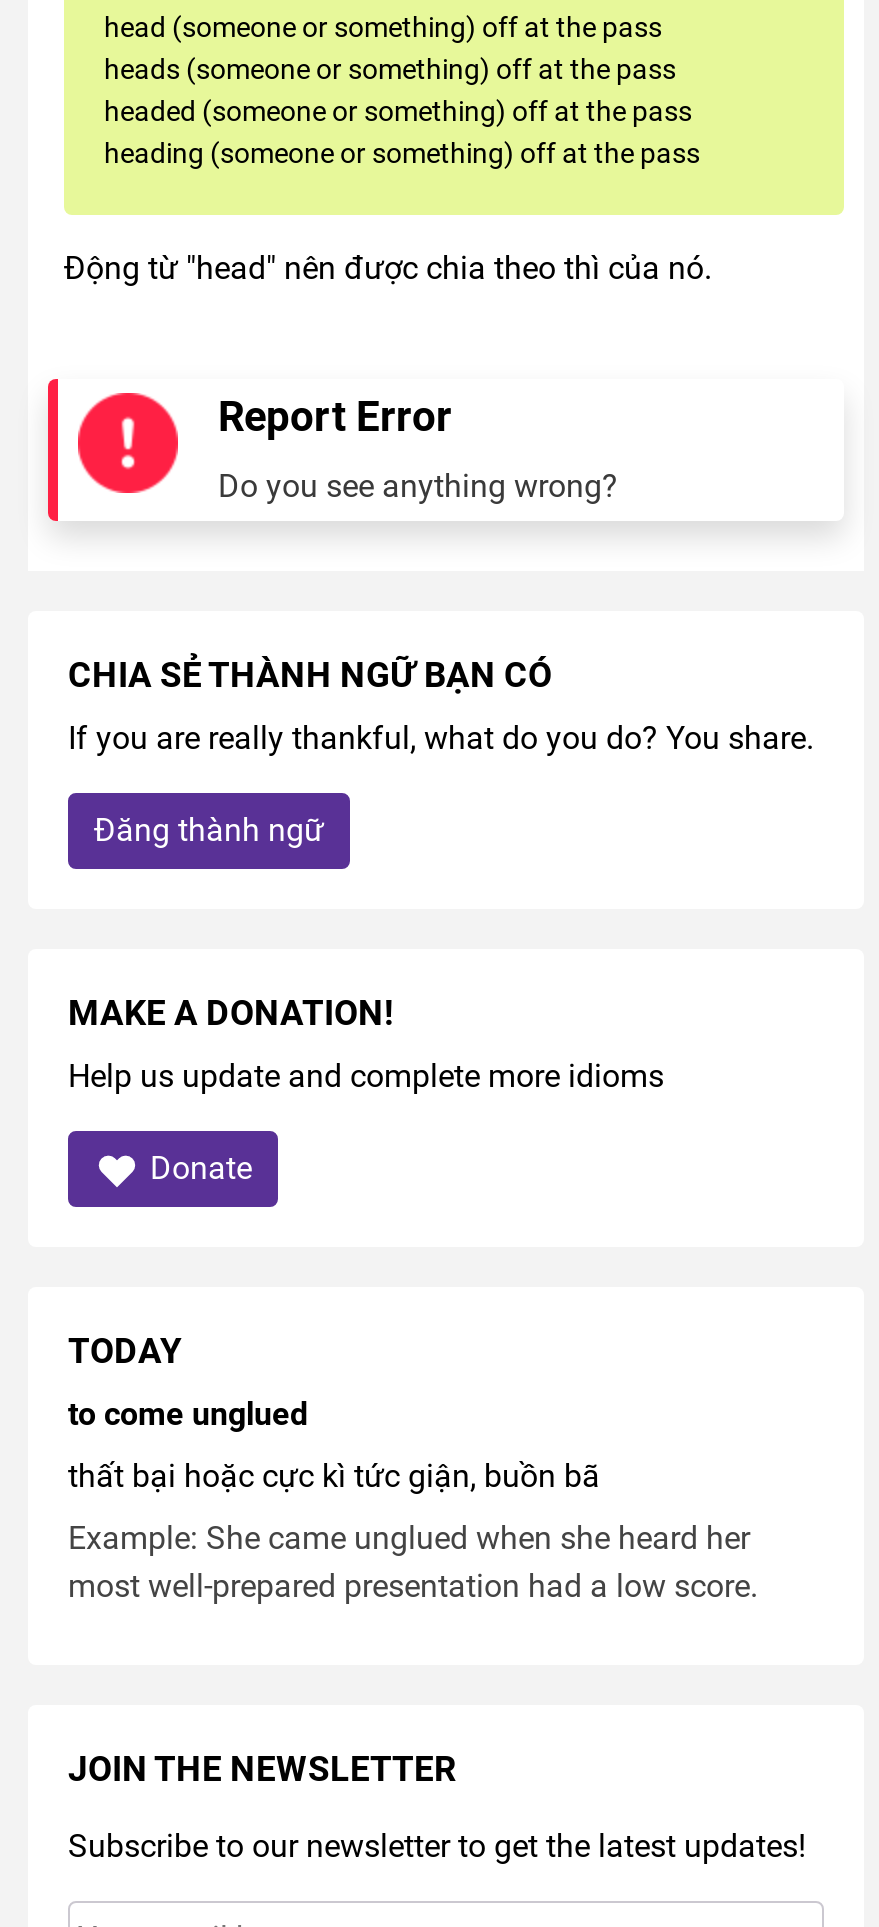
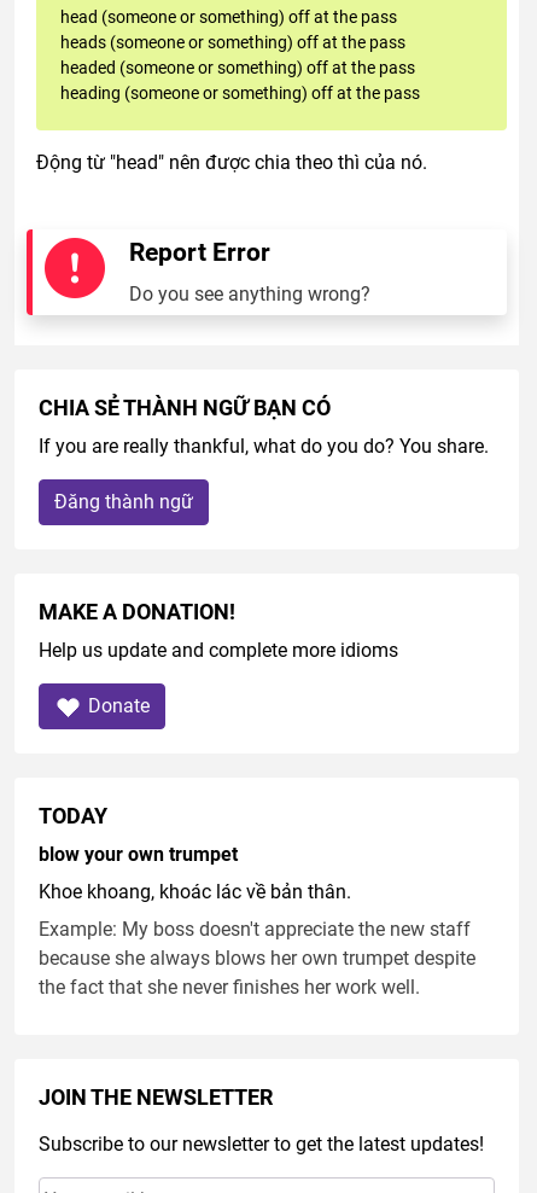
- to come unglued
+ blow your own trumpet

- thất bại hoặc cực kì tức giận, buồn bã
+ Khoe khoang, khoác lác về bản thân.

- Example: She came unglued when she heard her
- most well-prepared presentation had a low score.
+ Example: My boss doesn't appreciate the new staff
+ because she always blows her own trumpet despite
+ the fact that she never finishes her work well.
